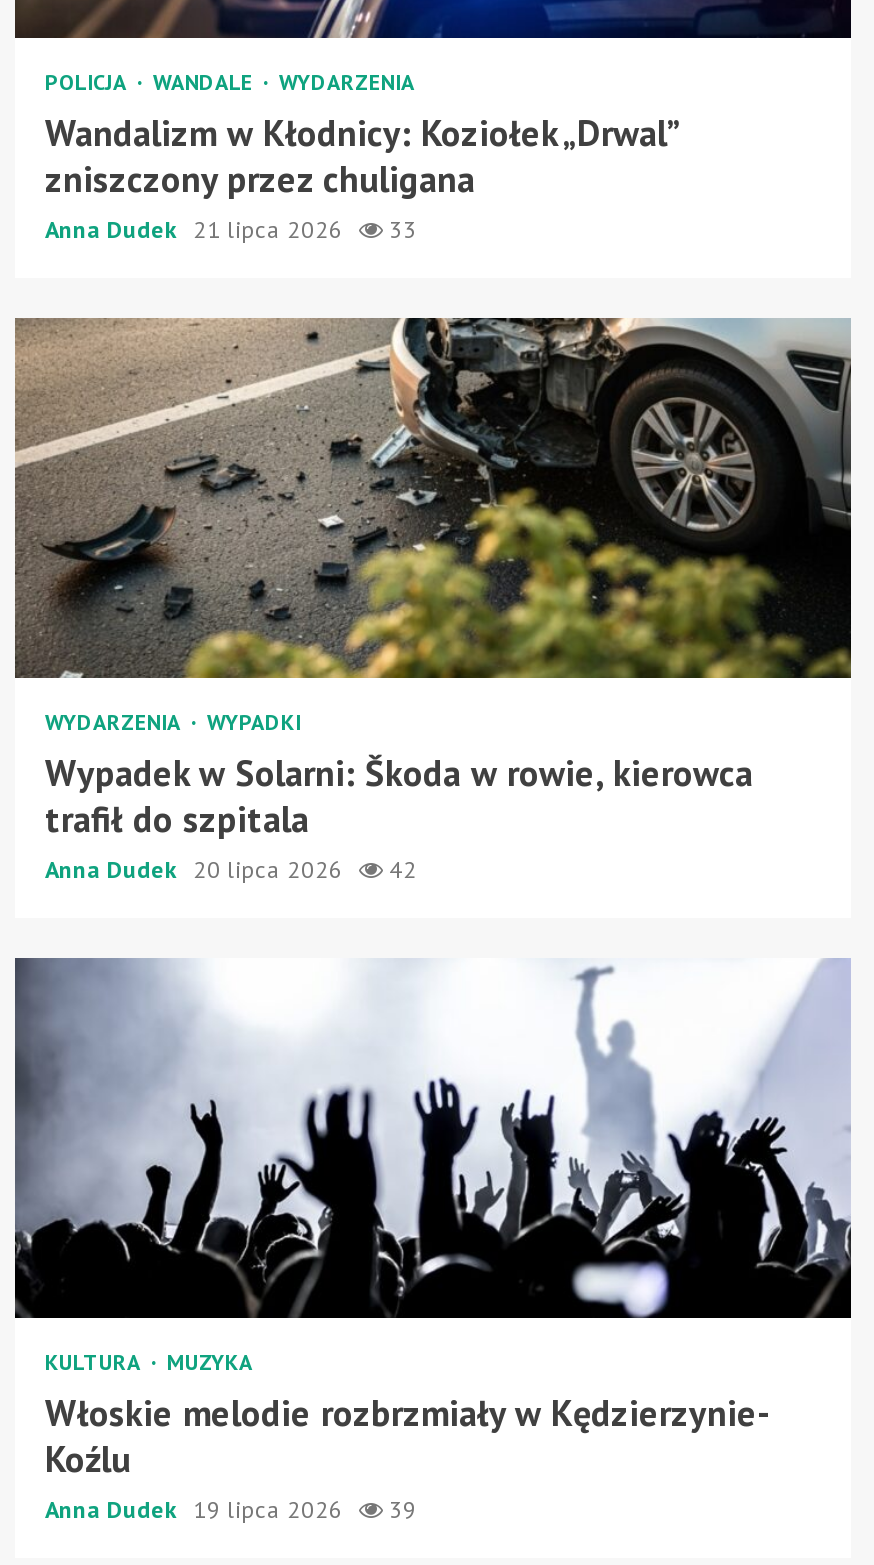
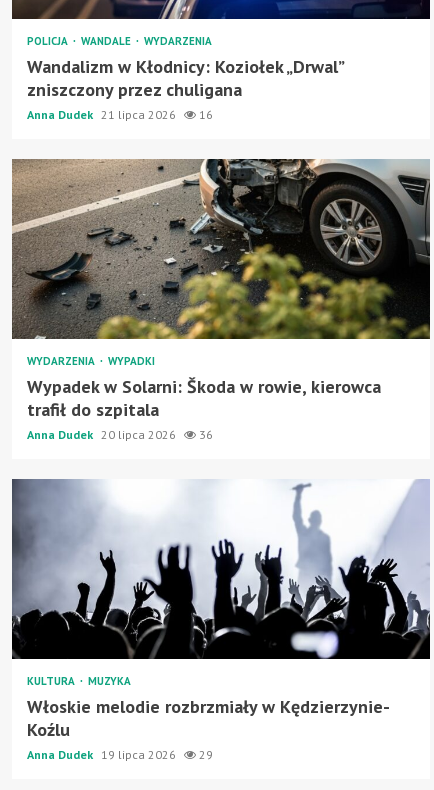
- Anna Dudek 21 lipca 2026 33
+ Anna Dudek 21 lipca 2026 16

- Anna Dudek 20 lipca 2026 42
+ Anna Dudek 20 lipca 2026 36

- Anna Dudek 19 lipca 2026 39
+ Anna Dudek 19 lipca 2026 29
